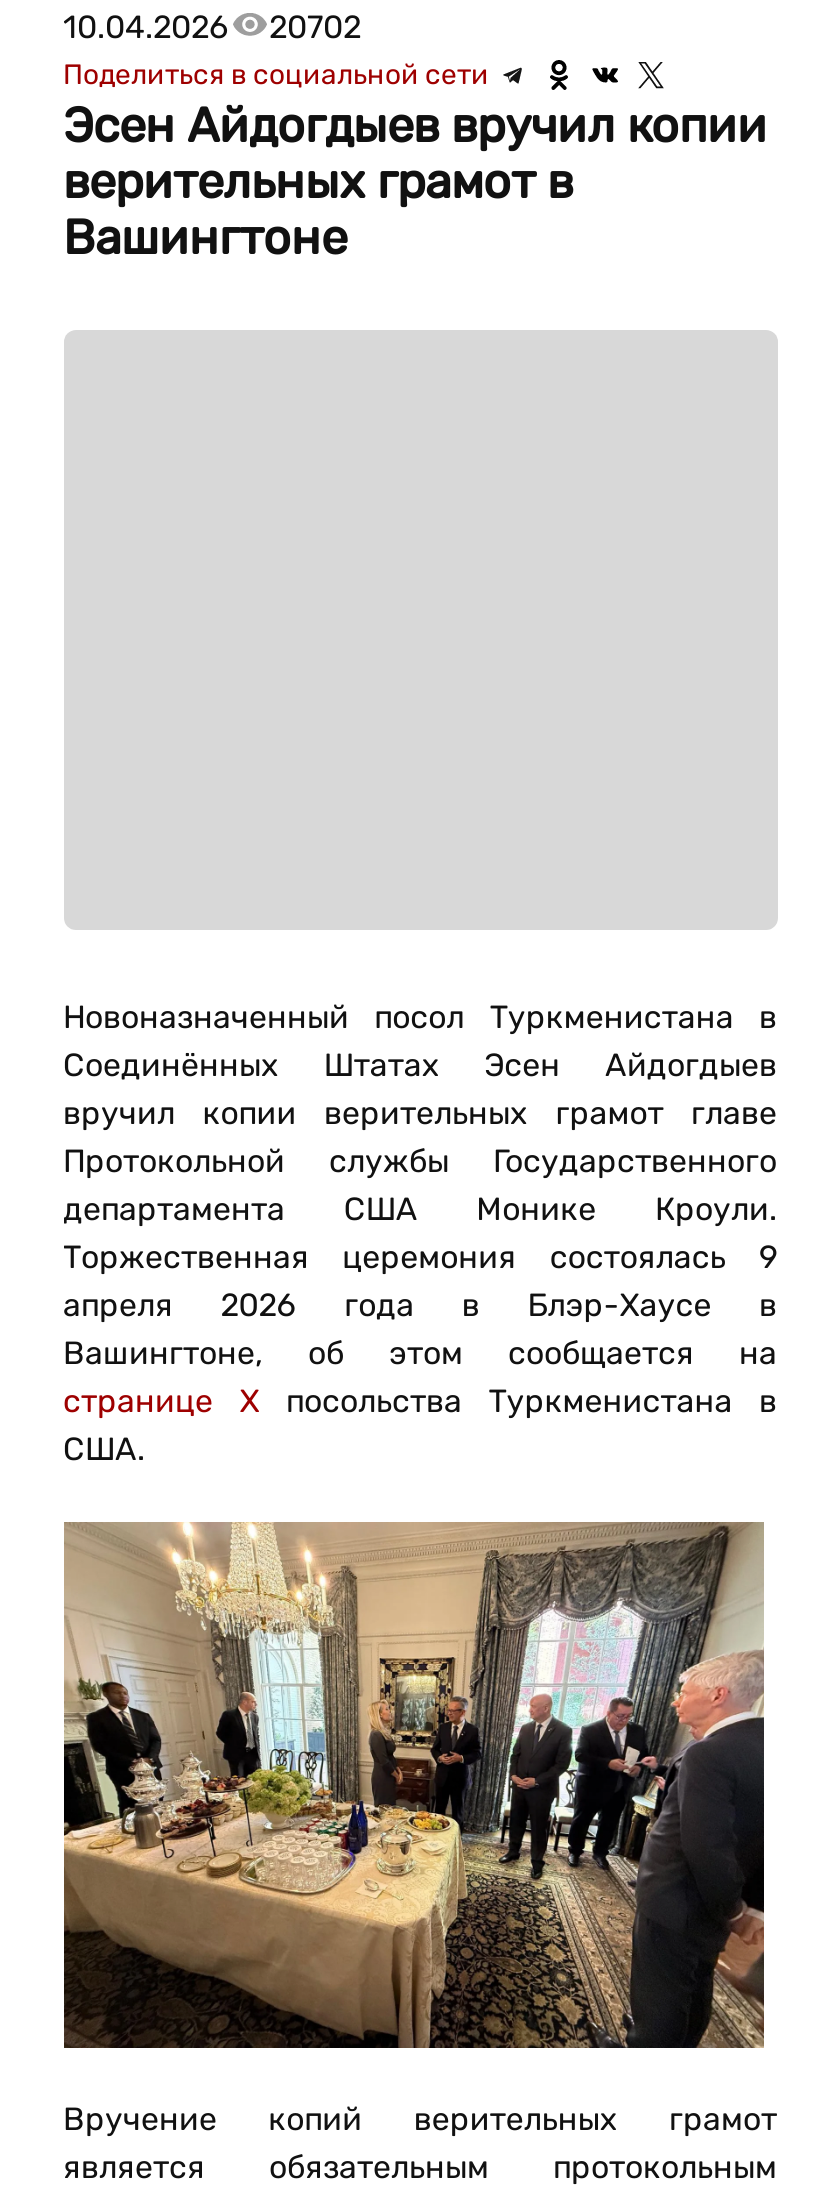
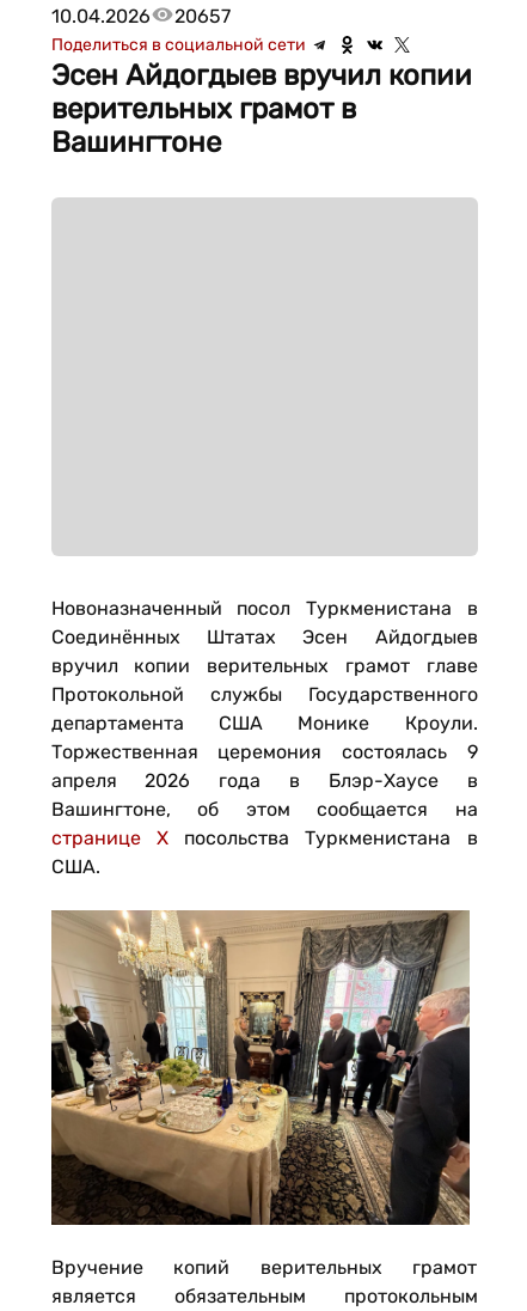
- 10.04.2026 20702
+ 10.04.2026 20657
